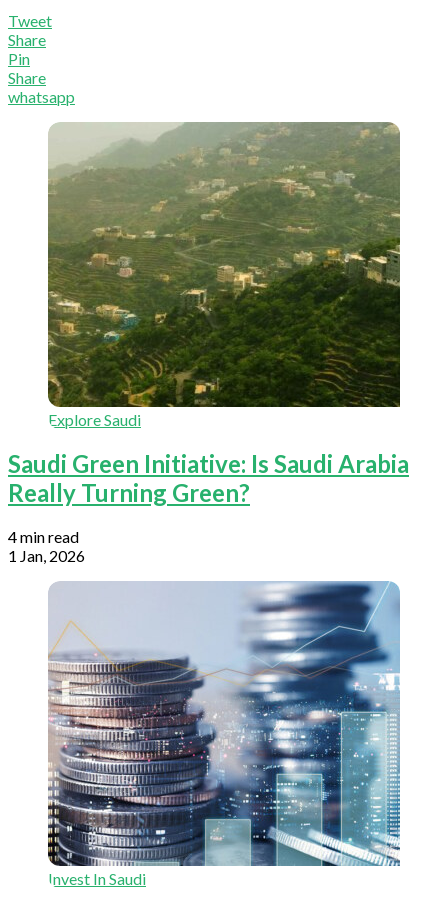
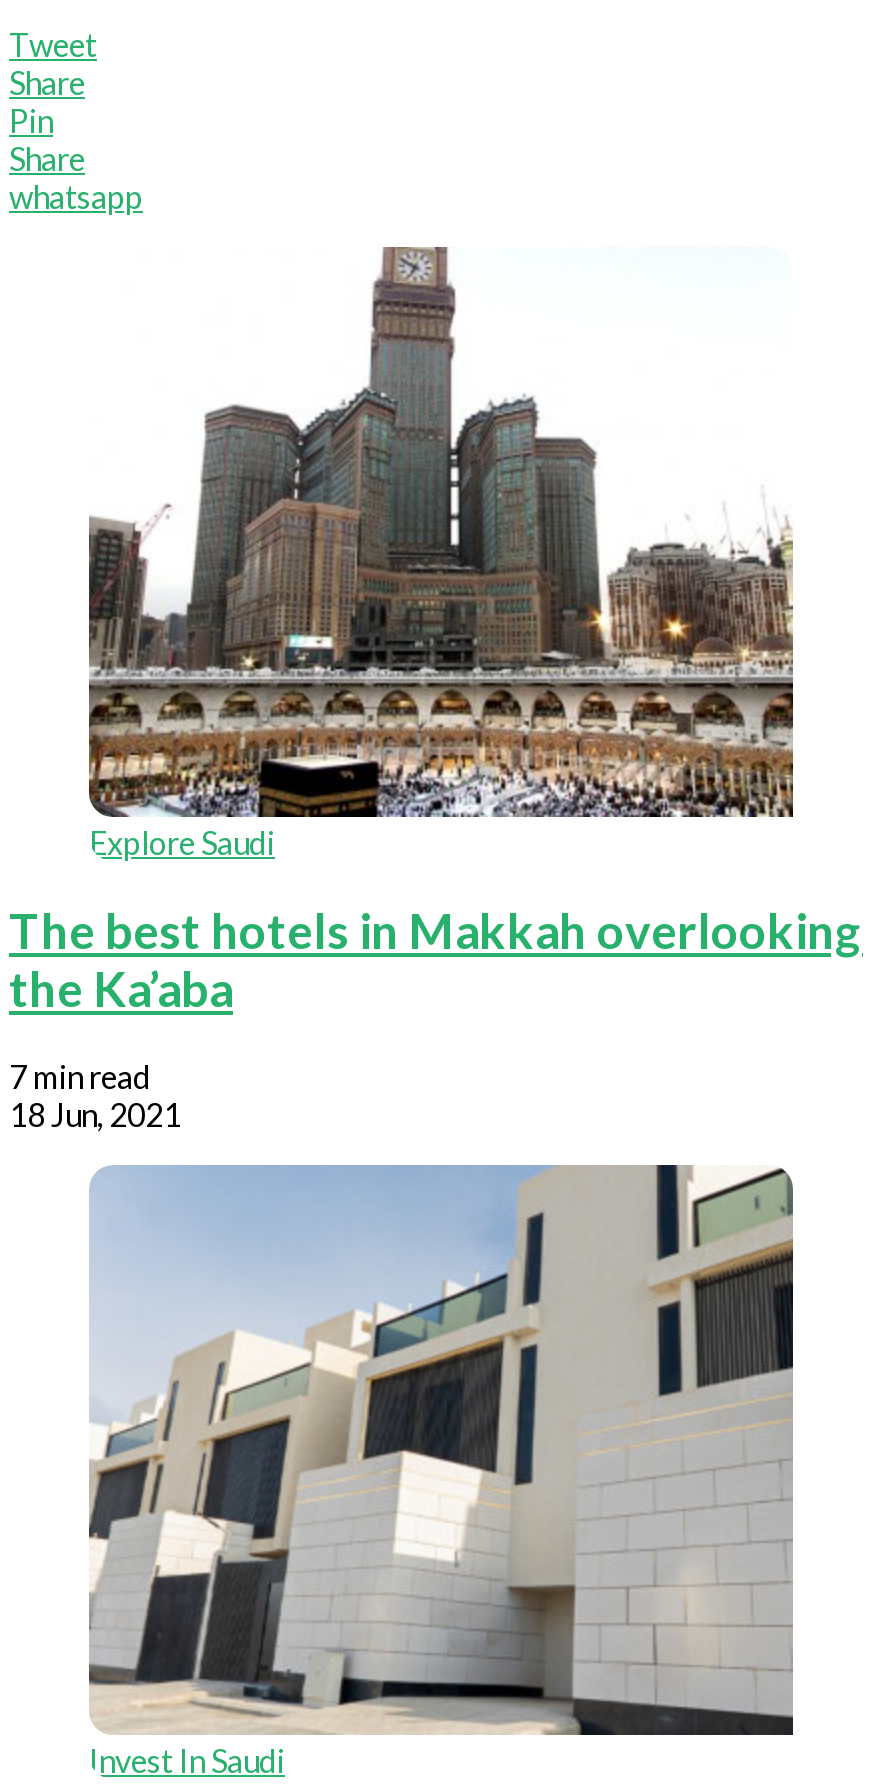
- [image]
+ [image]

- Saudi Green Initiative: Is Saudi Arabia
- Really Turning Green?
+ The best hotels in Makkah overlooking
+ the Ka’aba

- 4 min read
- 1 Jan, 2026
+ 7 min read
+ 18 Jun, 2021

- [image]
+ [image]
